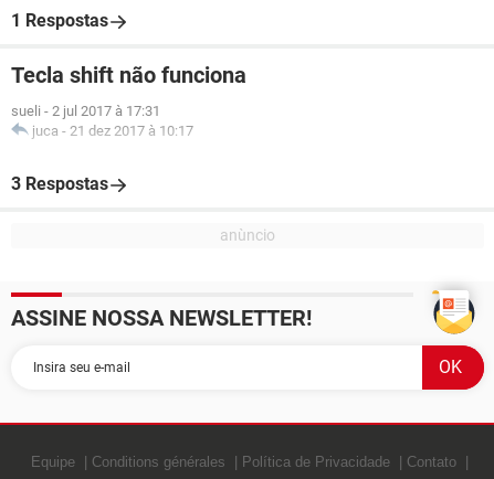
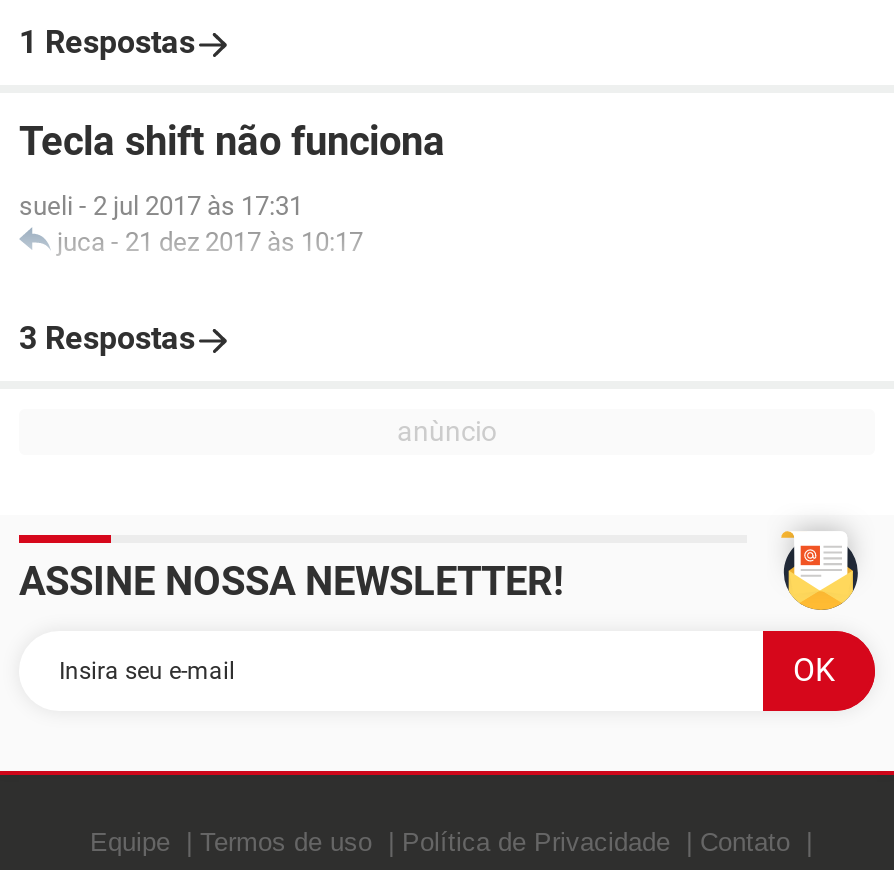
- sueli - 2 jul 2017 à 17:31
+ sueli - 2 jul 2017 às 17:31

- juca - 21 dez 2017 à 10:17
+ juca - 21 dez 2017 às 10:17

- Conditions générales
+ Termos de uso
